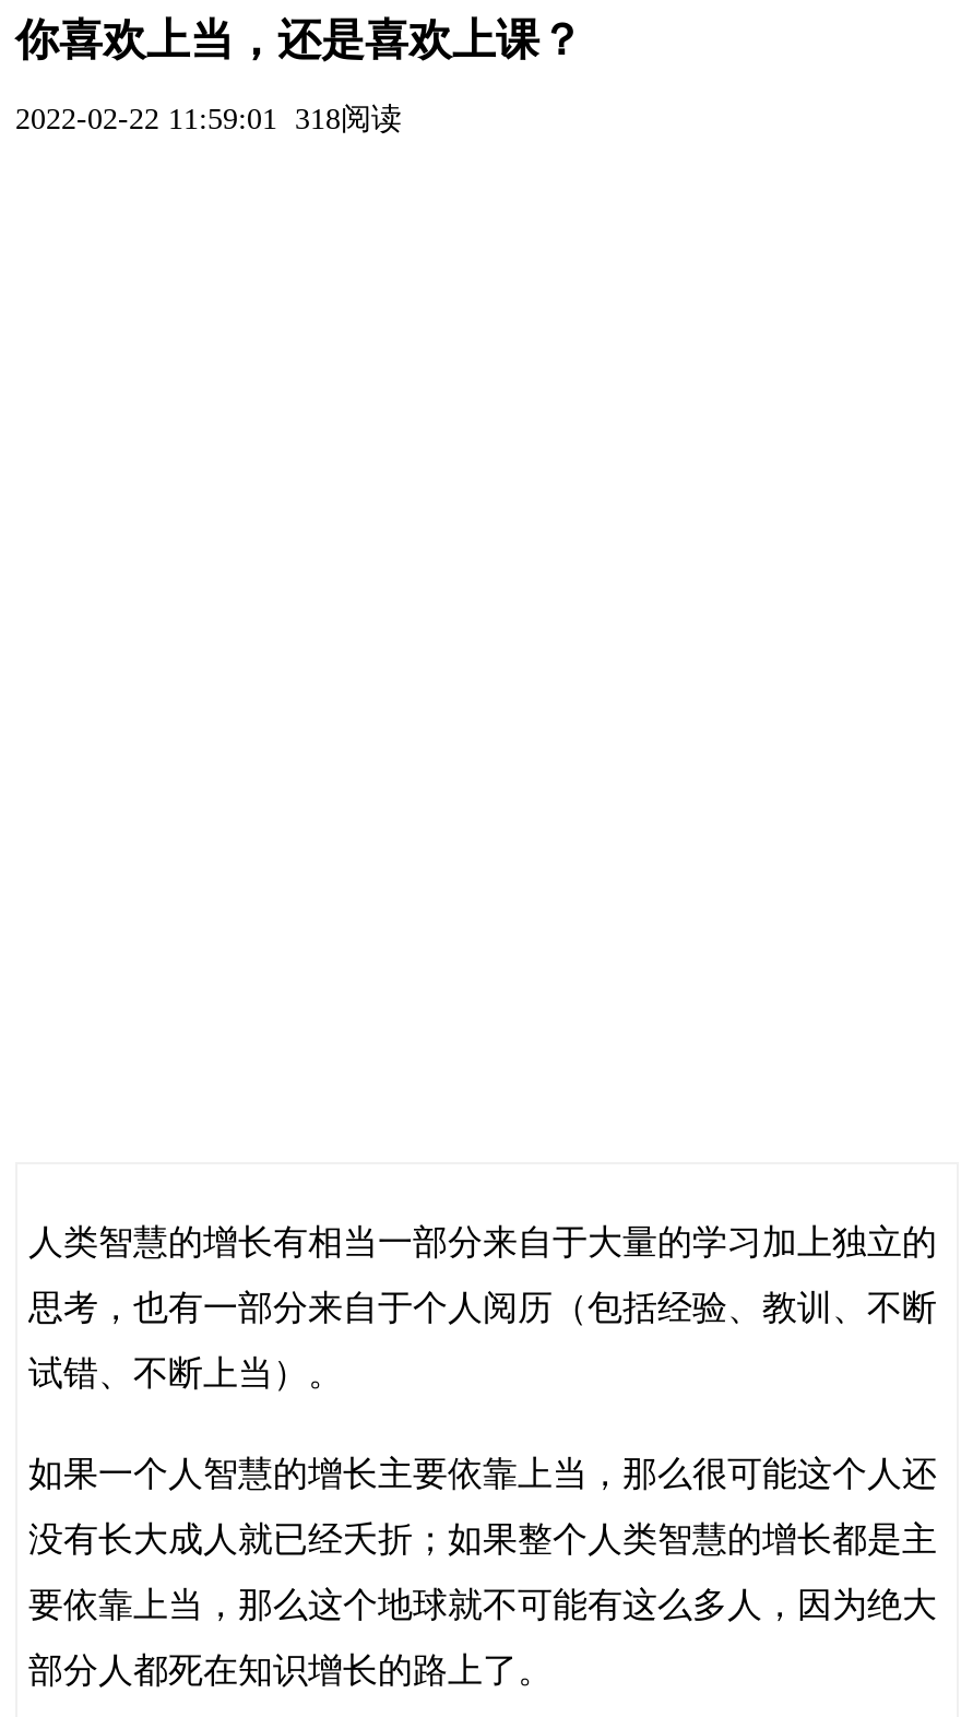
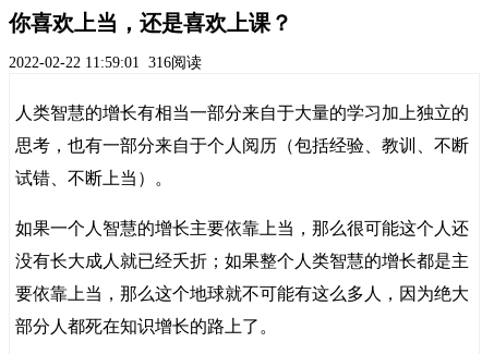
- 2022-02-22 11:59:01 318阅读
+ 2022-02-22 11:59:01 316阅读
